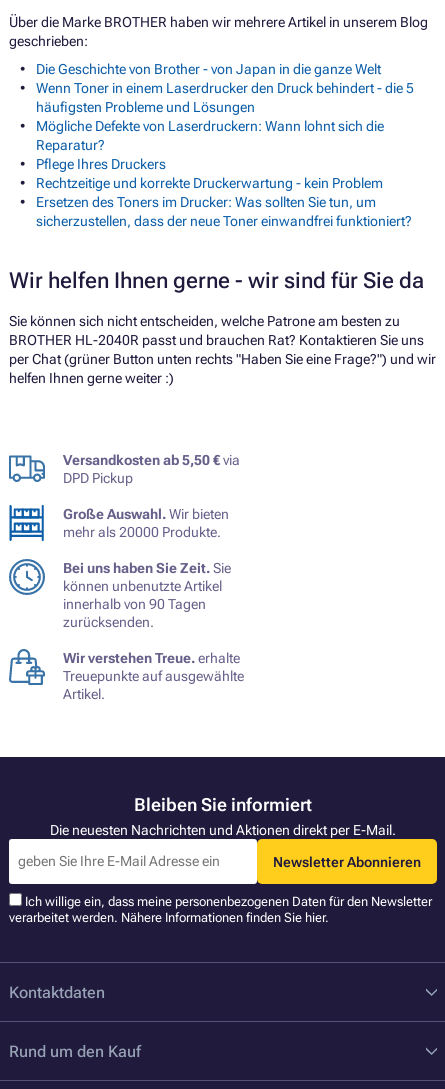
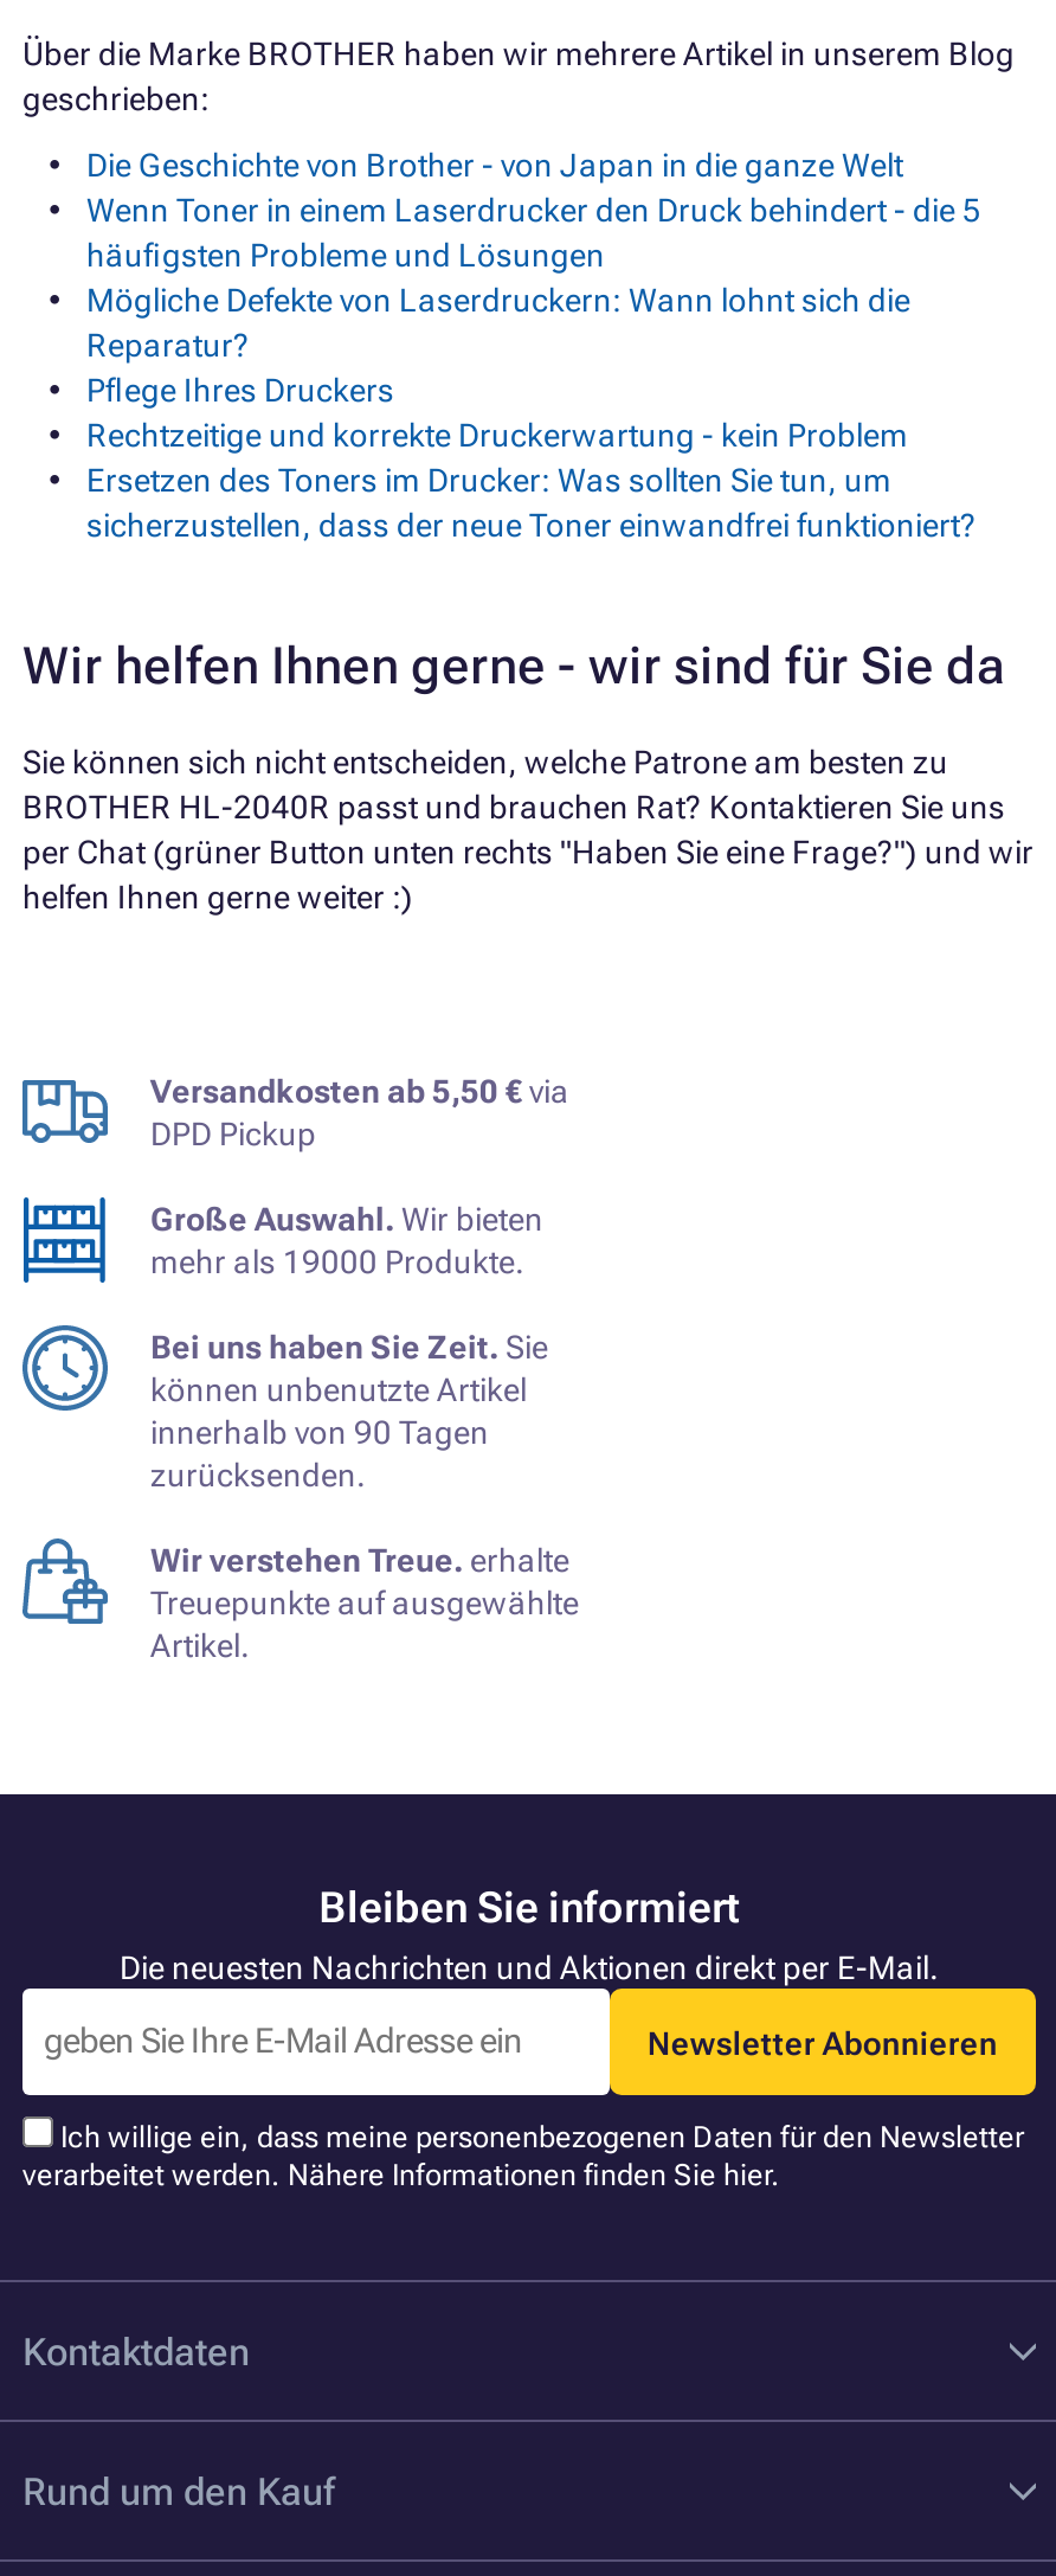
- mehr als 20000 Produkte.
+ mehr als 19000 Produkte.
